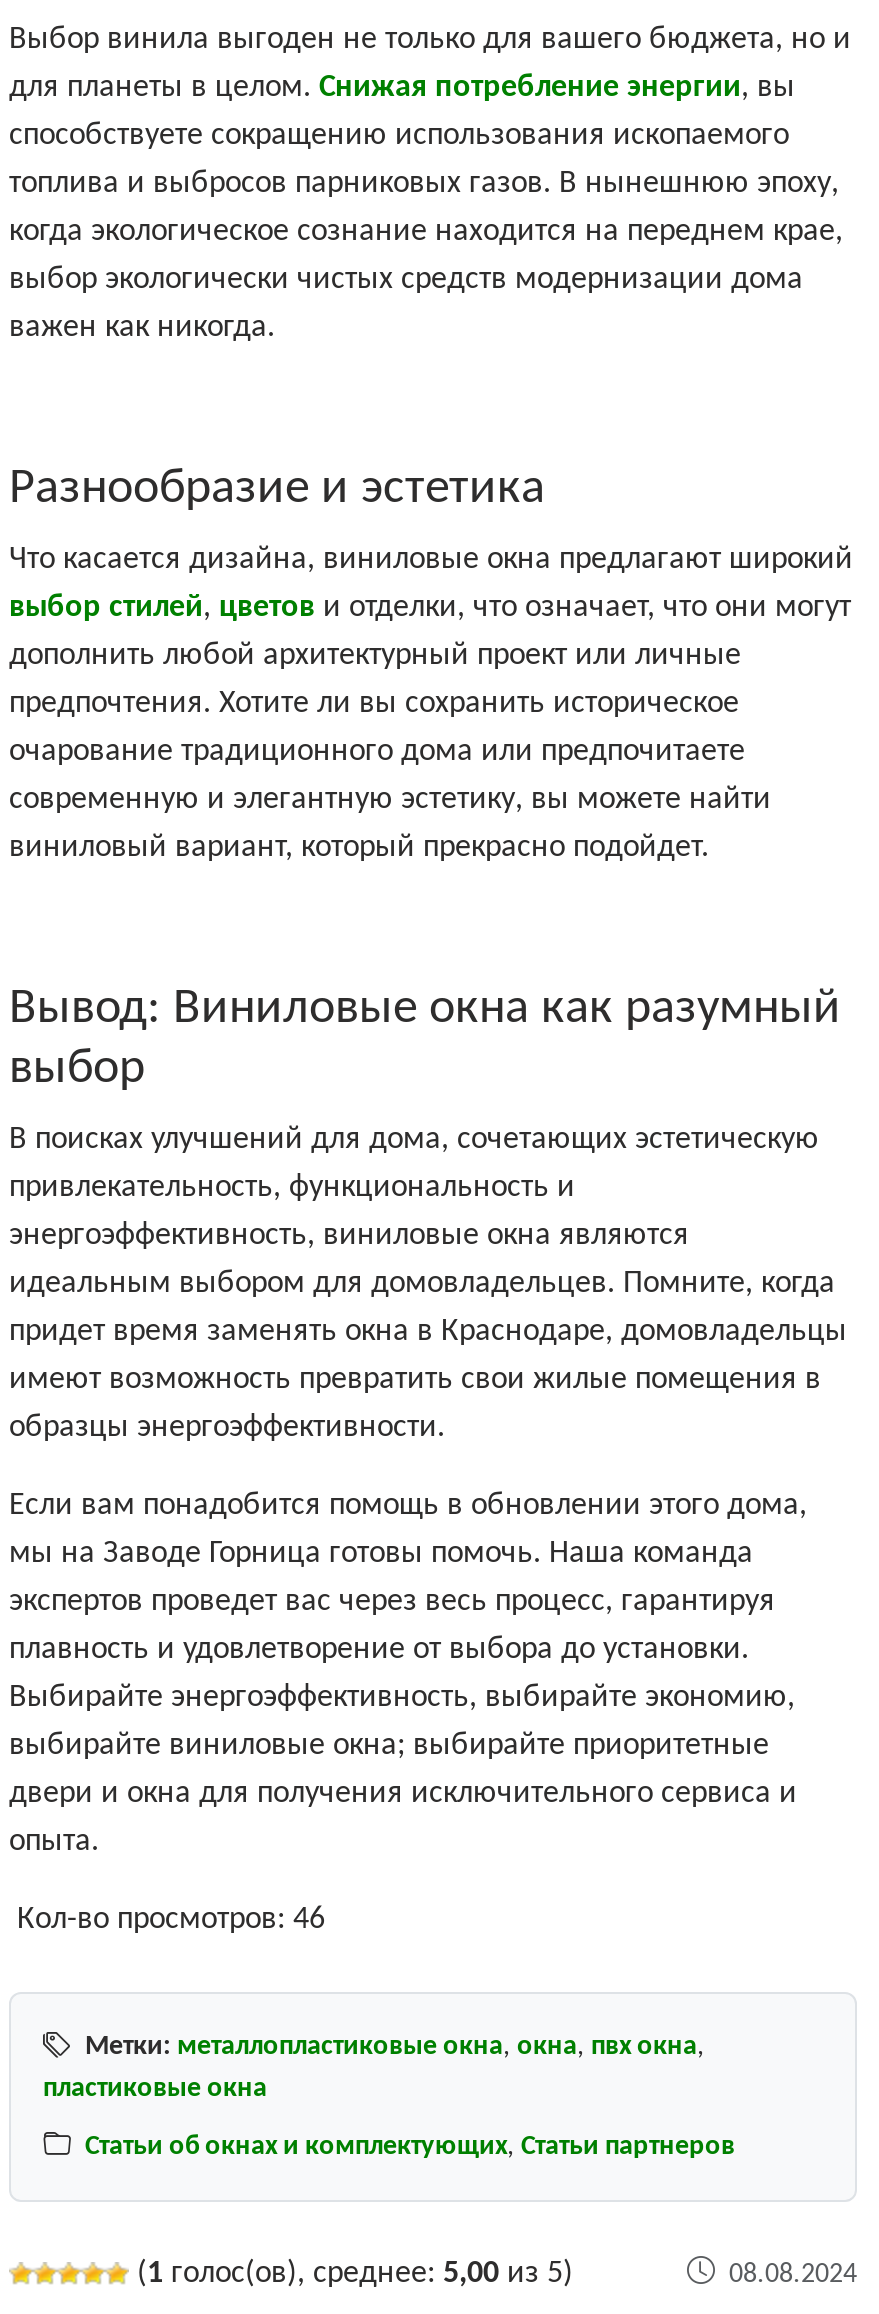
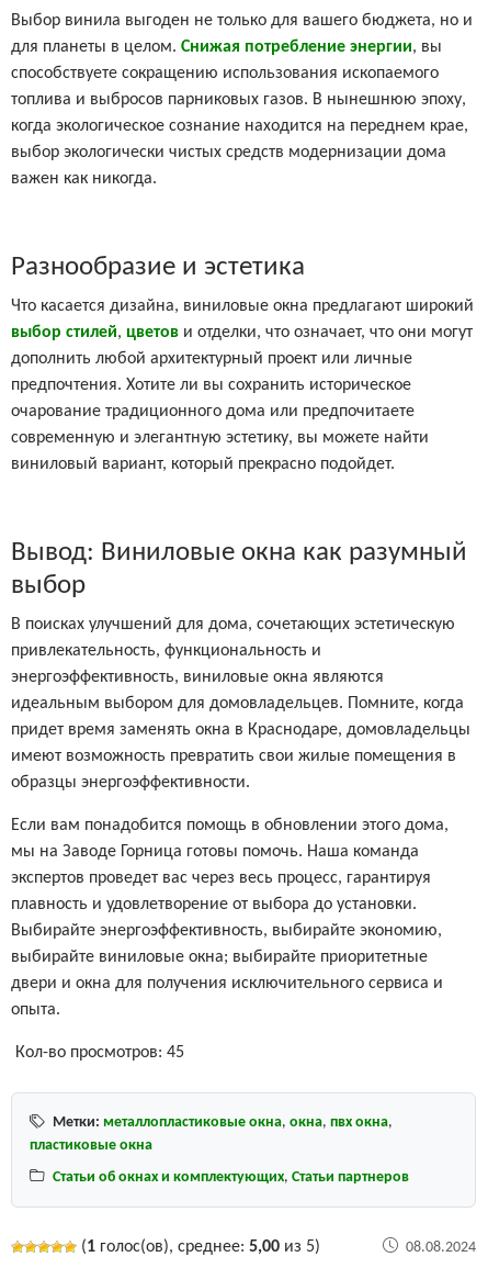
- Кол-во просмотров: 46
+ Кол-во просмотров: 45
